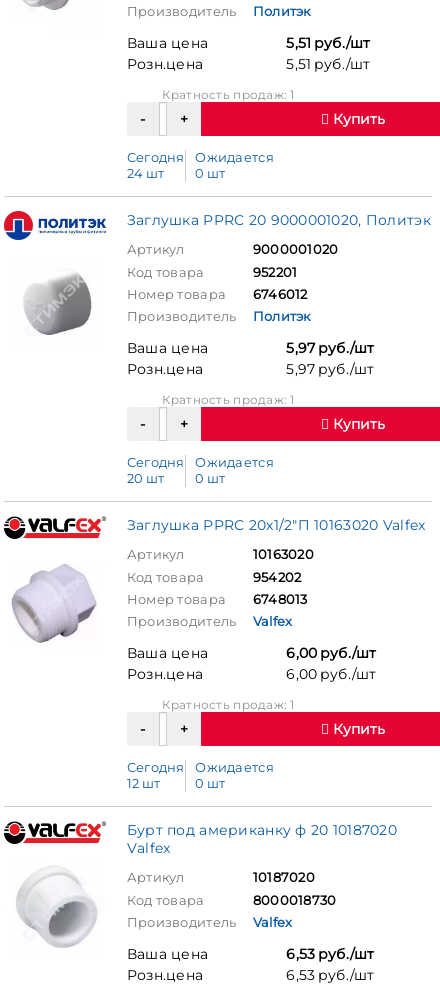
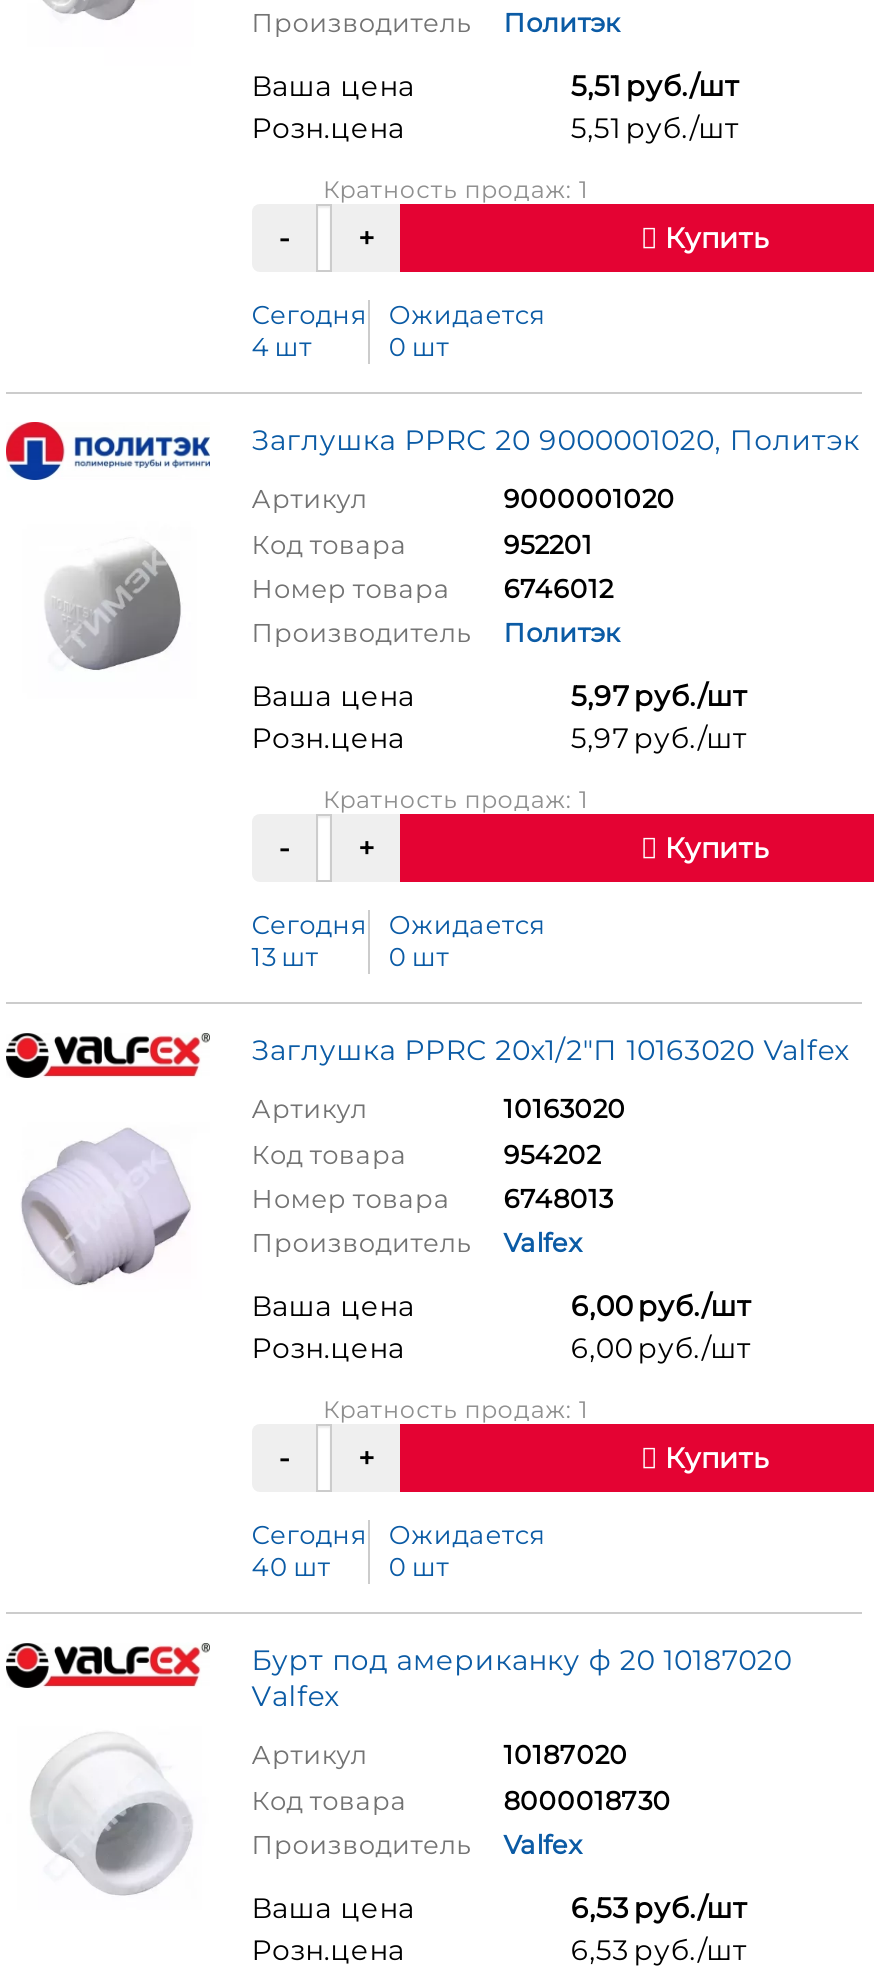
- 24 шт
+ 4 шт

- 20 шт
+ 13 шт

- 12 шт
+ 40 шт
